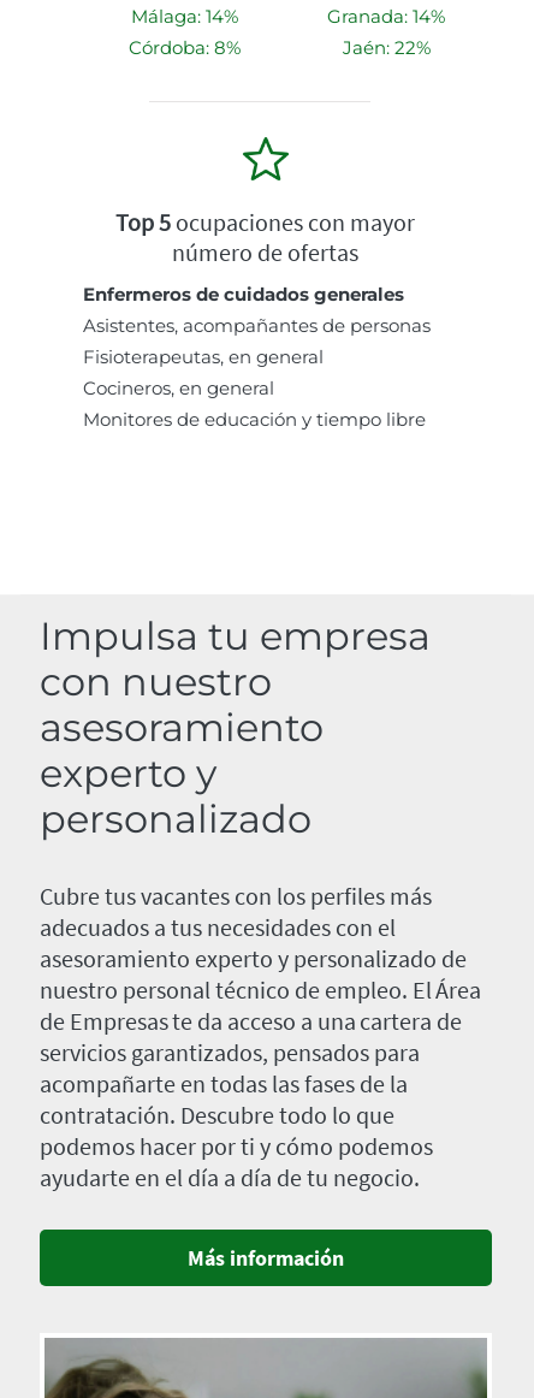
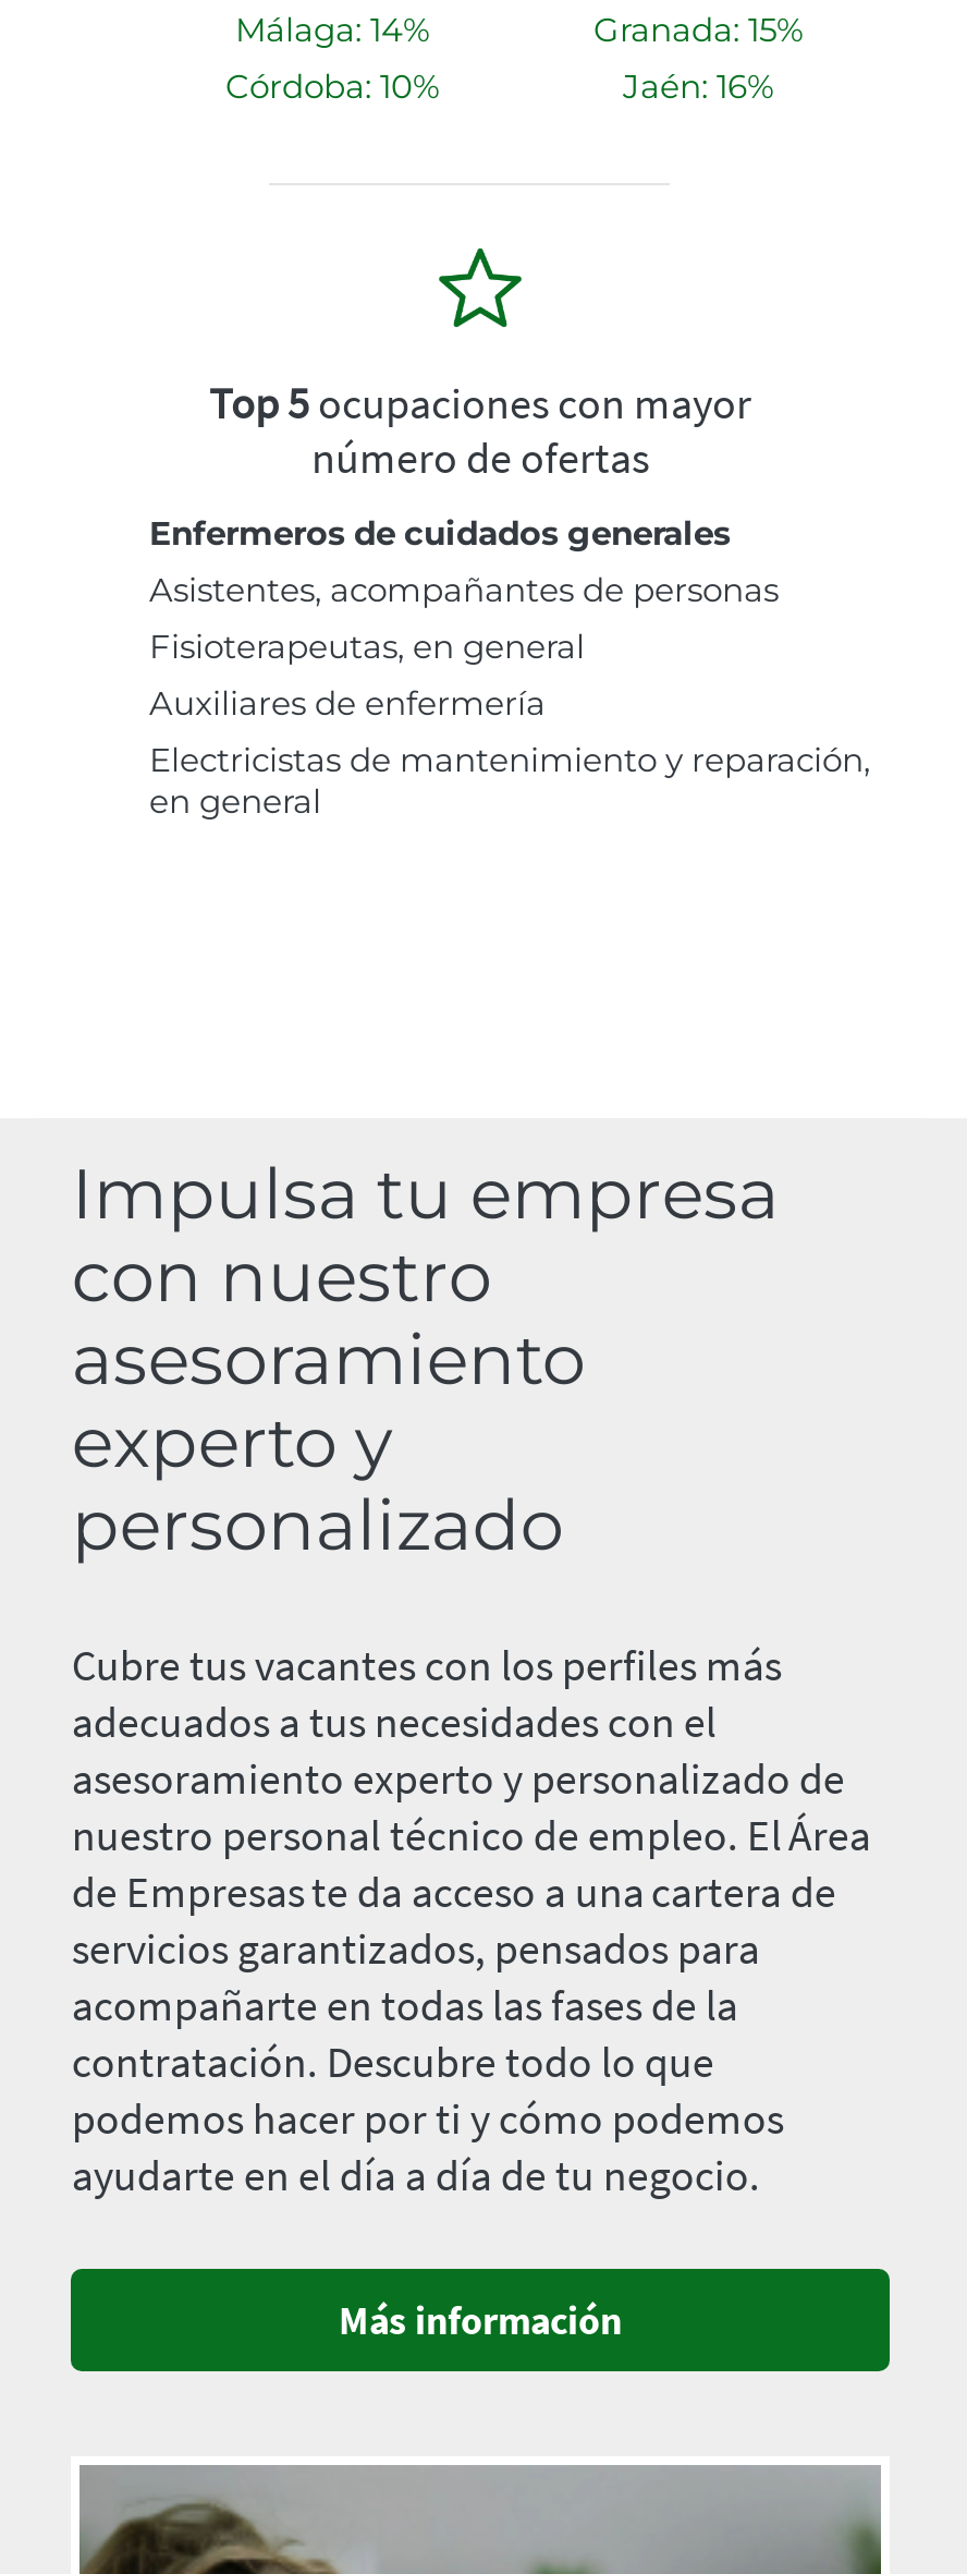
- Granada: 14%
+ Granada: 15%

- Córdoba: 8%
+ Córdoba: 10%

- Jaén: 22%
+ Jaén: 16%

- Cocineros, en general
- Monitores de educación y tiempo libre
+ Auxiliares de enfermería
+ Electricistas de mantenimiento y reparación,
+ en general
